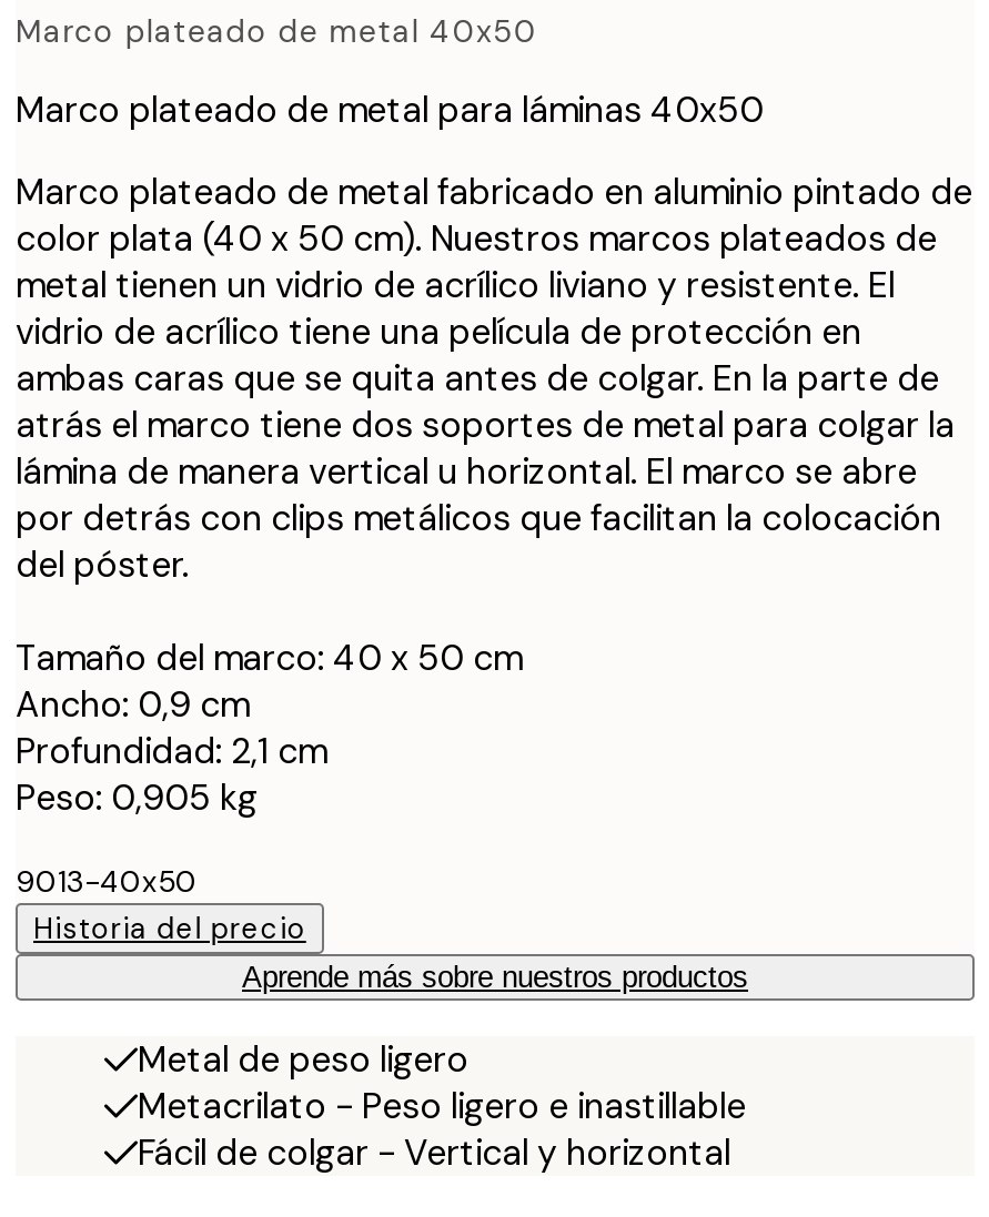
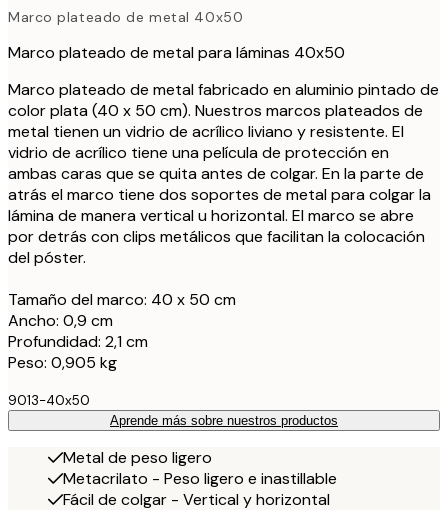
- Historia del precio
